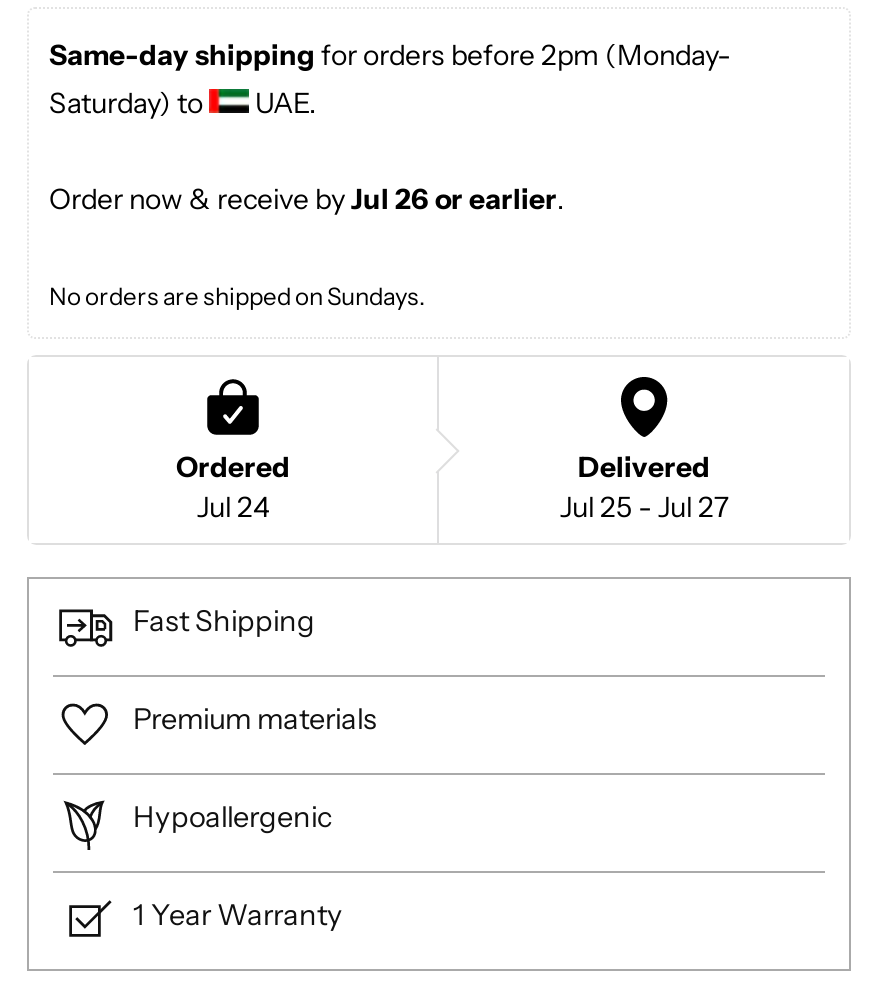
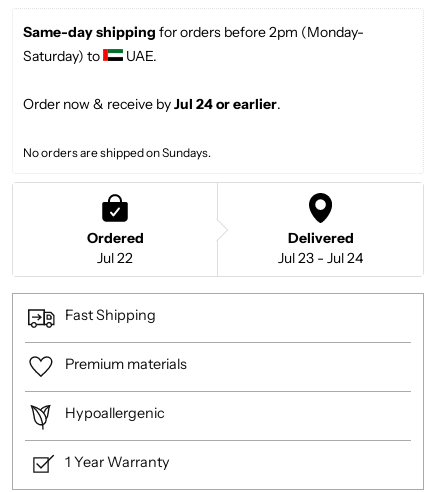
- Order now & receive byJul 26 or earlier.
+ Order now & receive byJul 24 or earlier.

- Jul 24
+ Jul 22

- Jul 25 - Jul 27
+ Jul 23 - Jul 24
